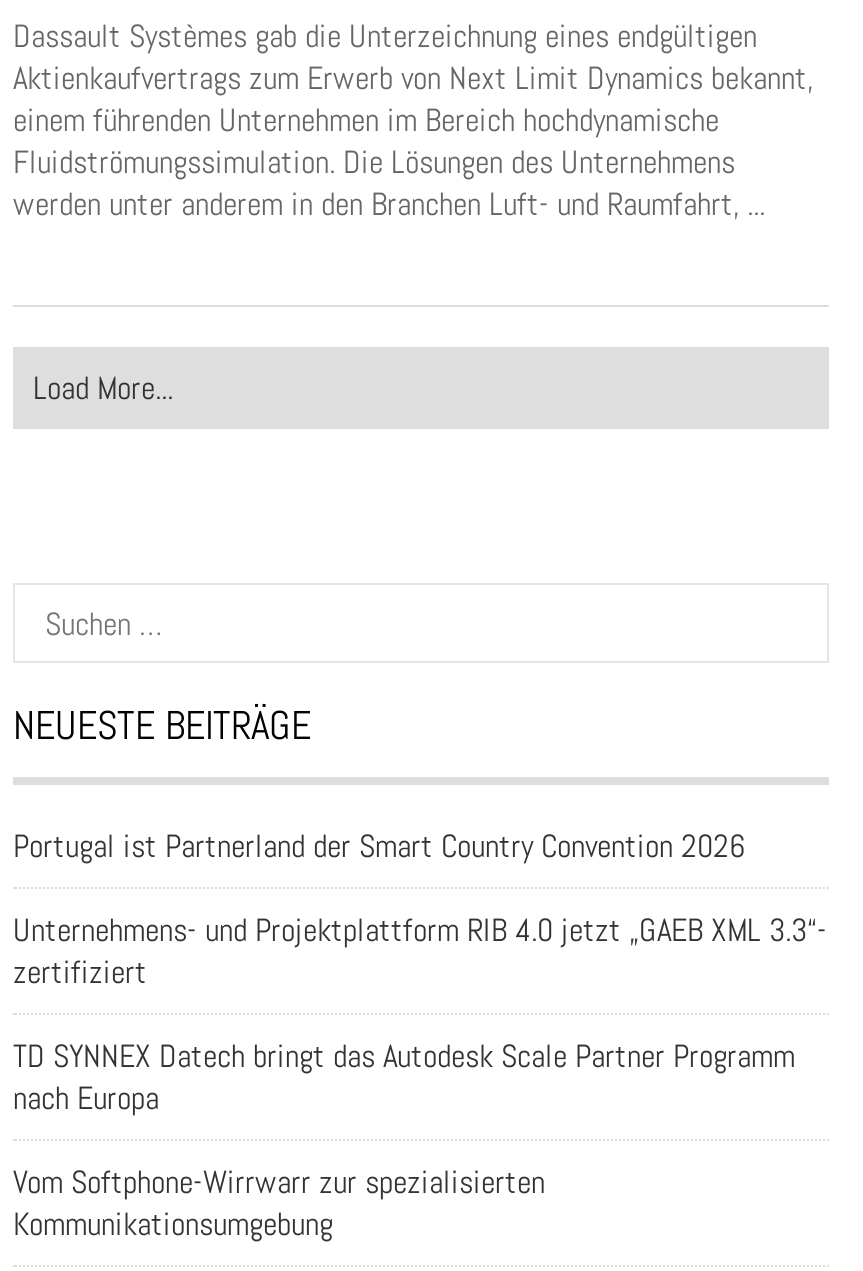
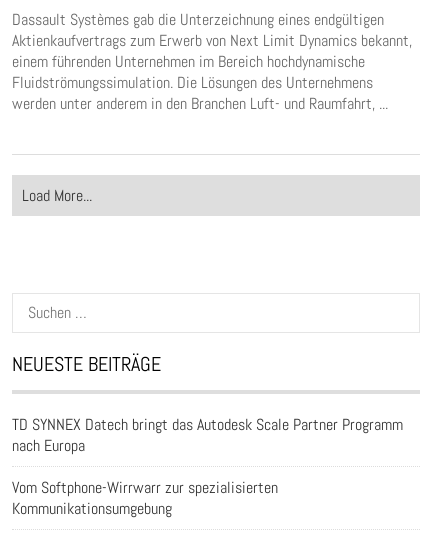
- Portugal ist Partnerland der Smart Country Convention 2026
- Unternehmens- und Projektplattform RIB 4.0 jetzt „GAEB XML 3.3“-
- zertifiziert
